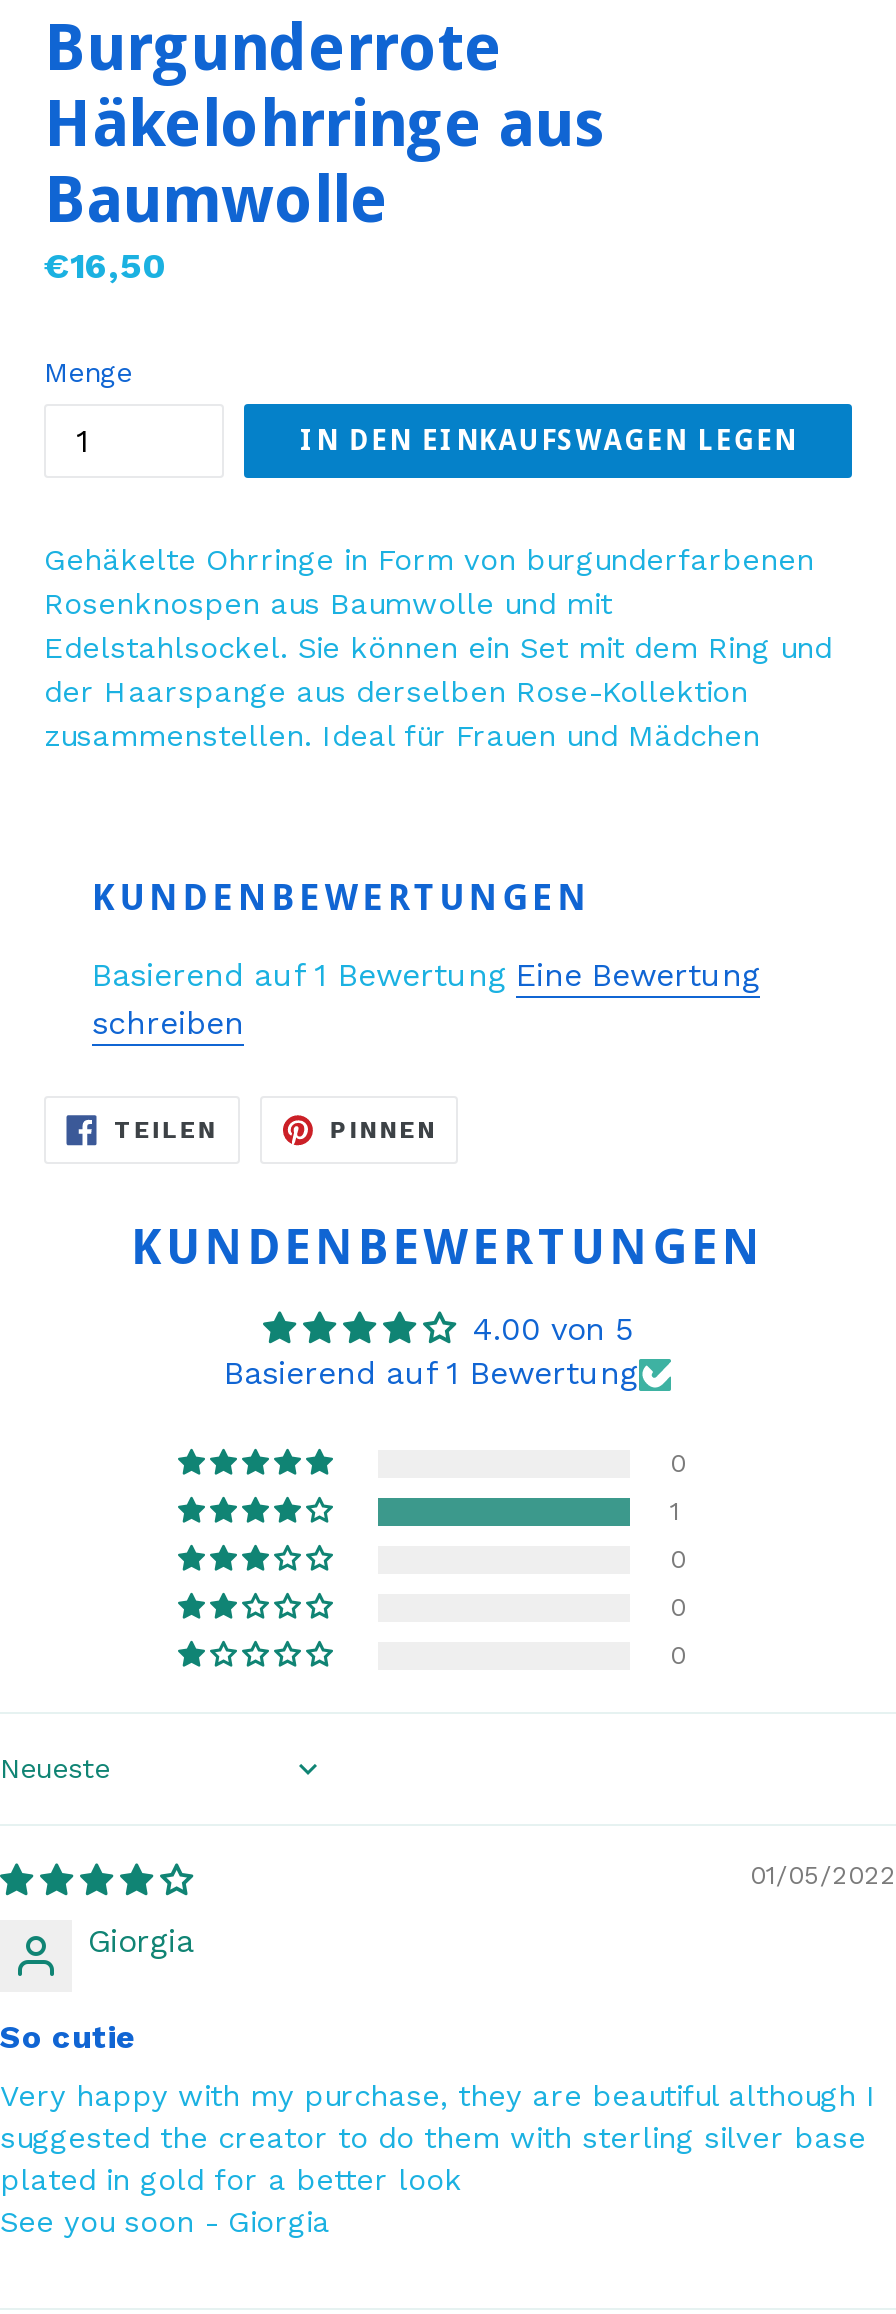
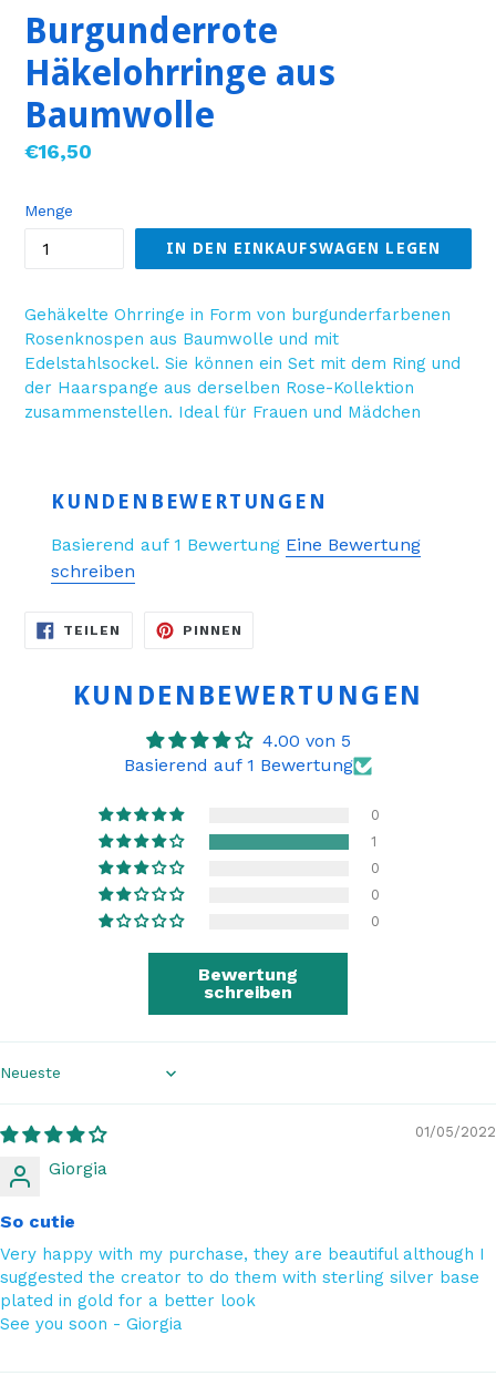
+ Bewertung
+ schreiben
